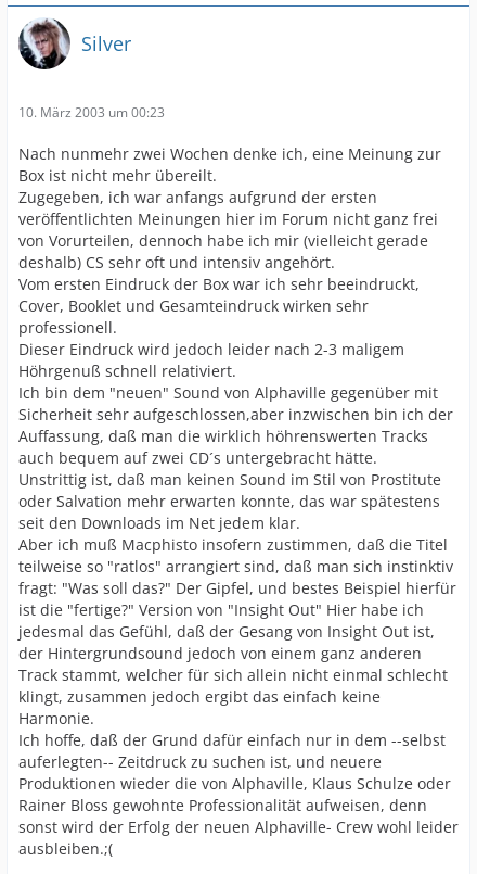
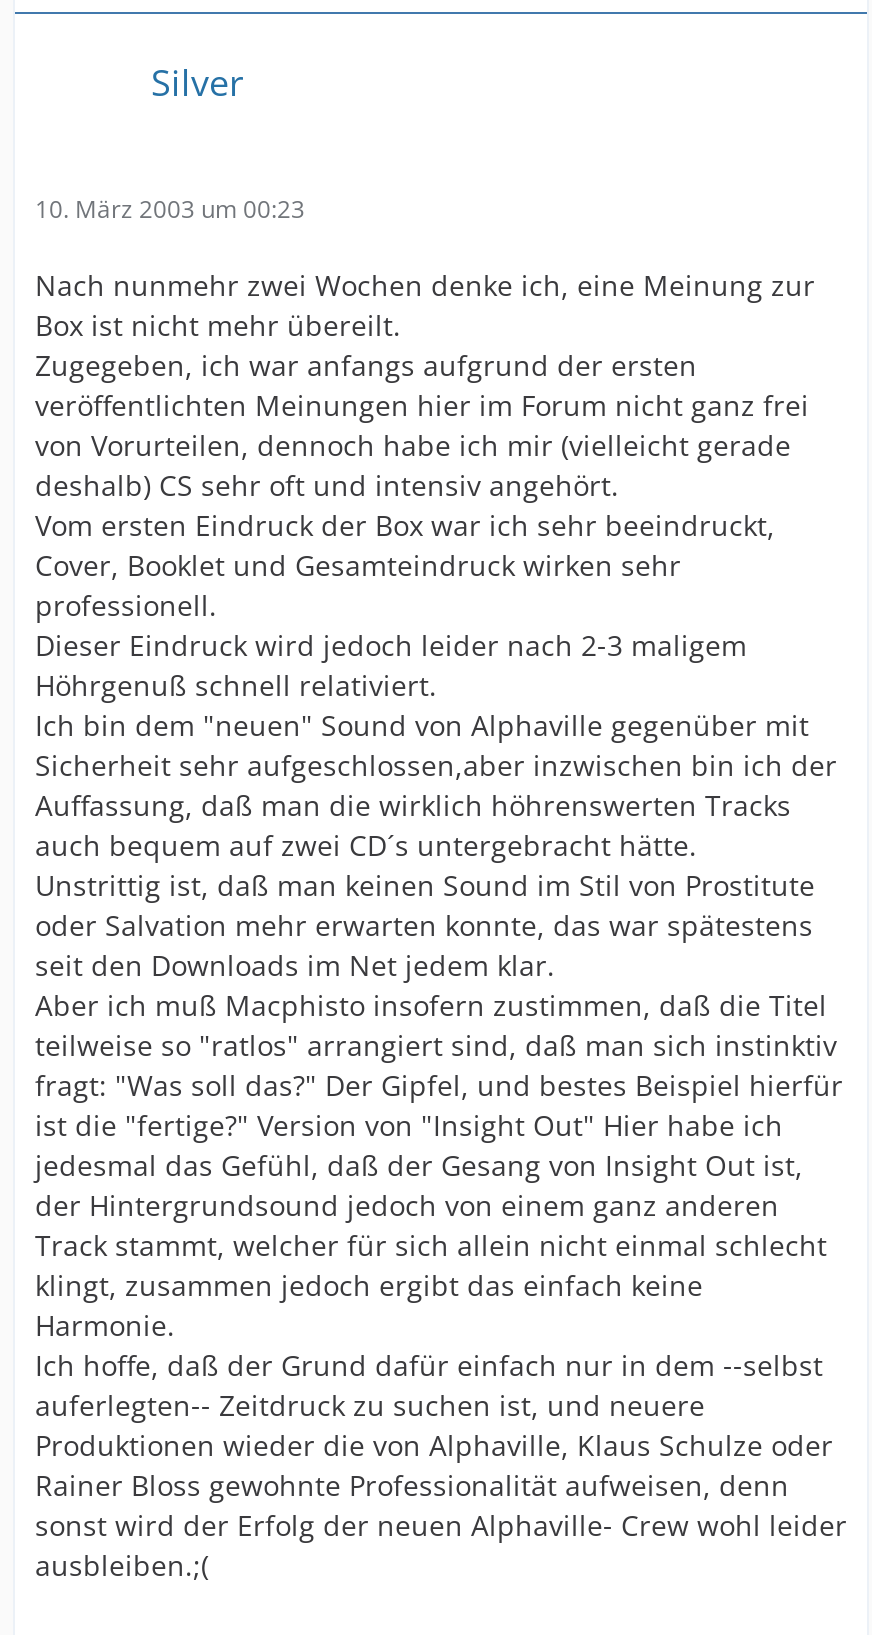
- [image]
